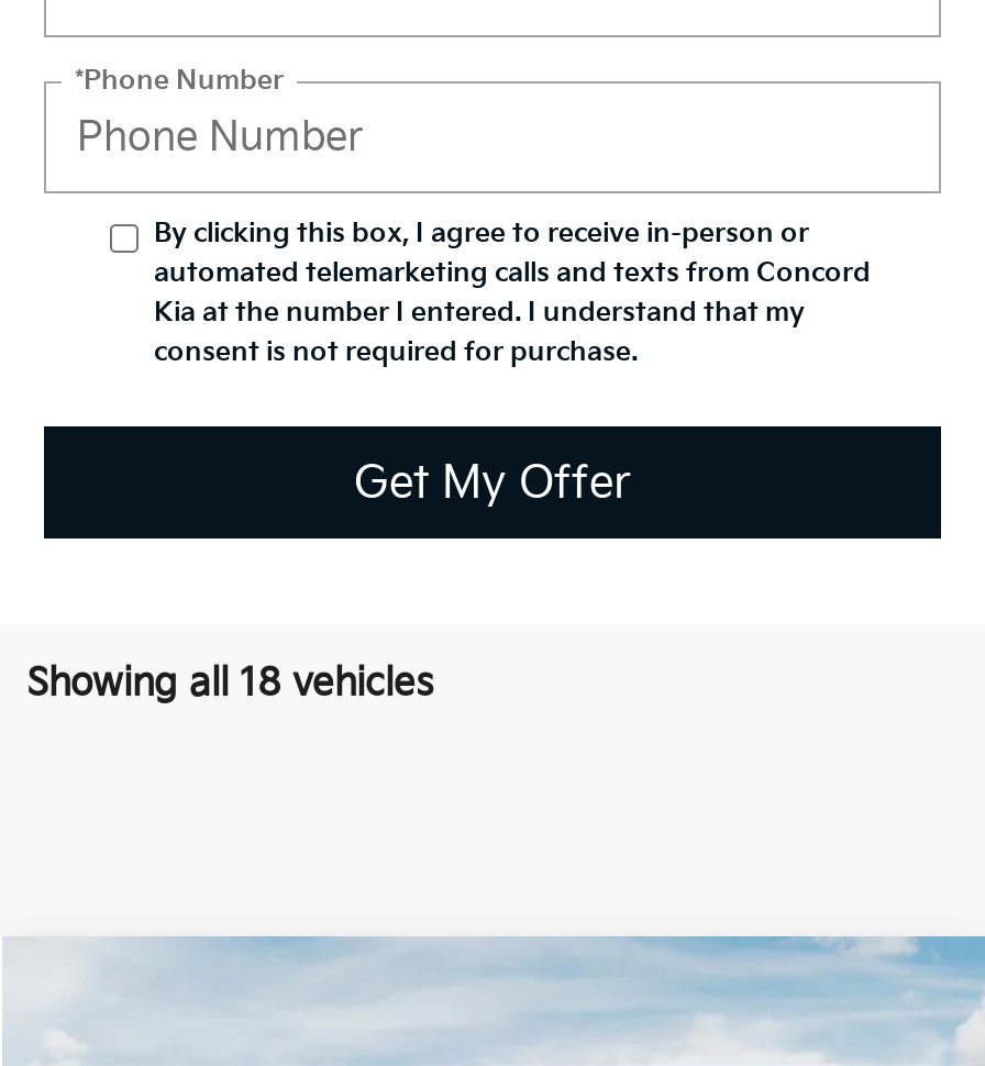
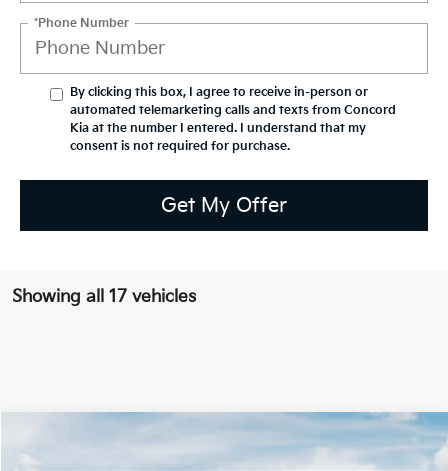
- Showing all 18 vehicles
+ Showing all 17 vehicles
